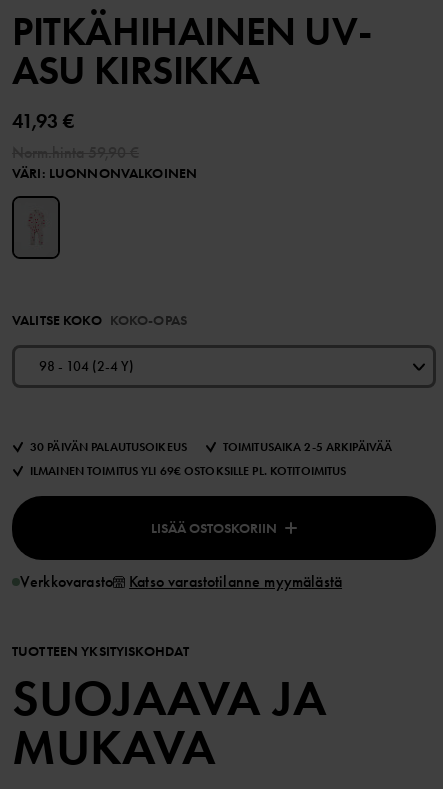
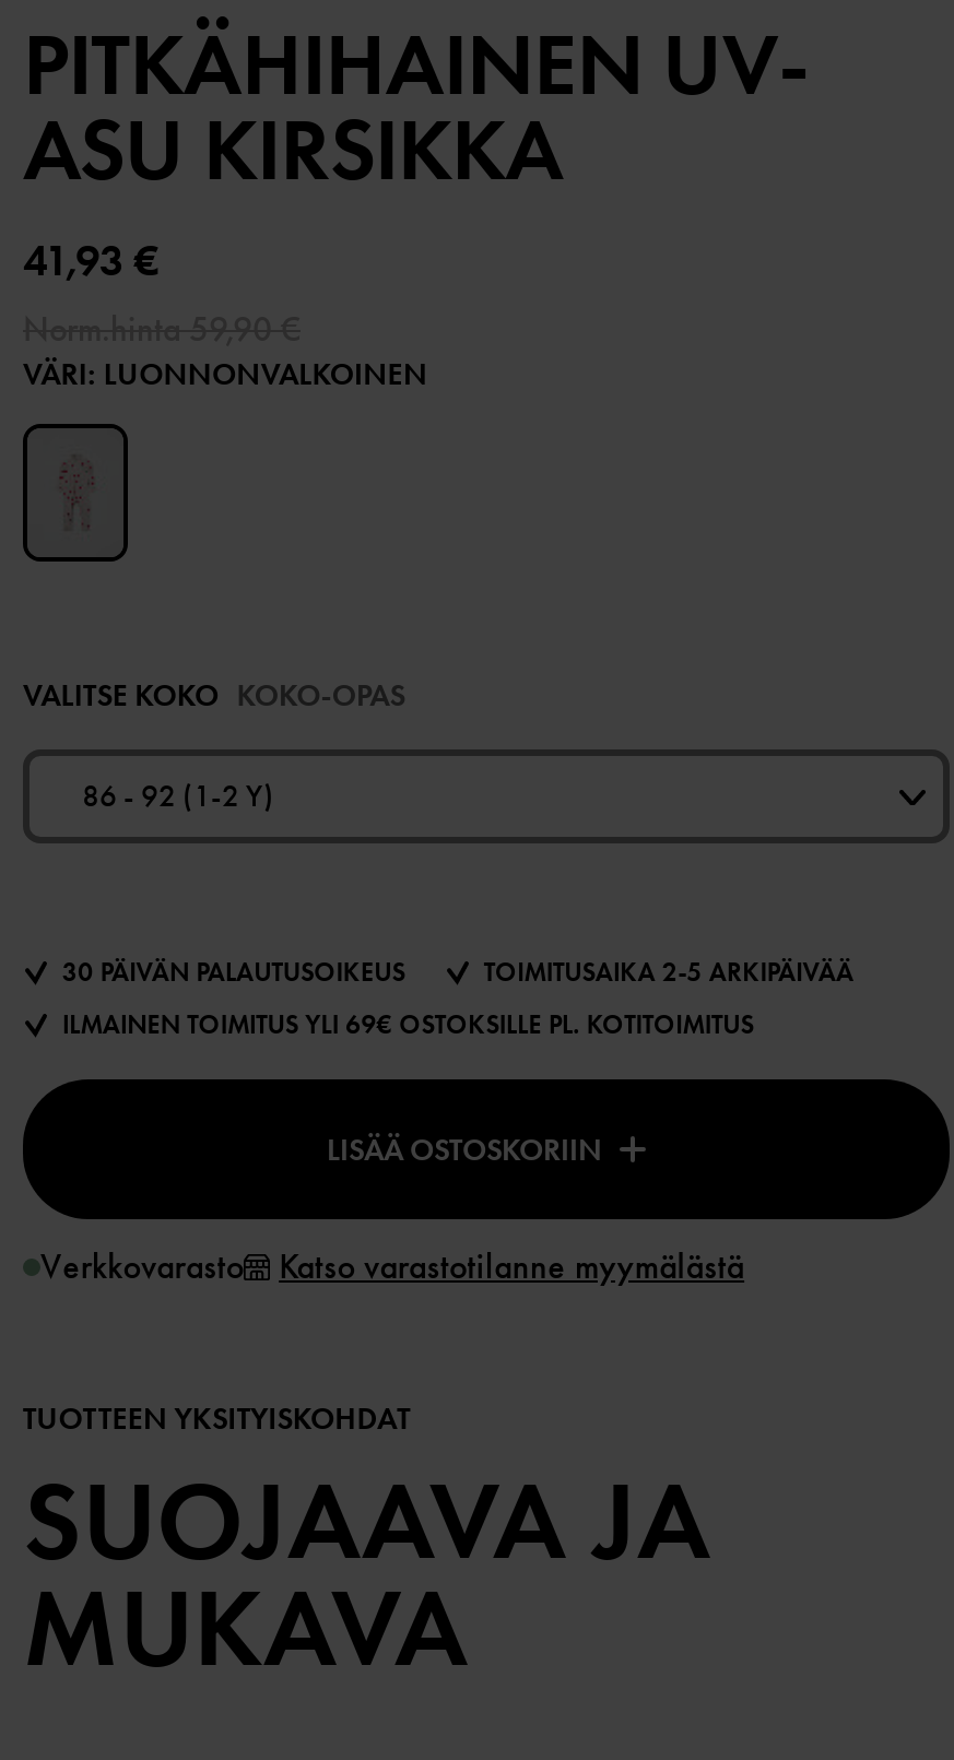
- 98 - 104 (2-4 Y)
+ 86 - 92 (1-2 Y)
